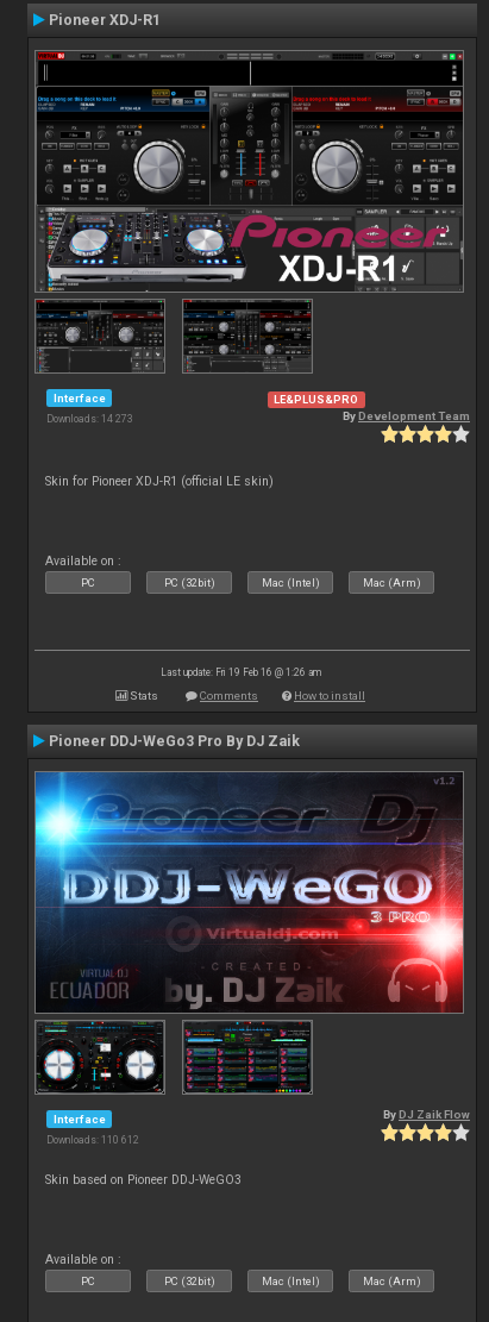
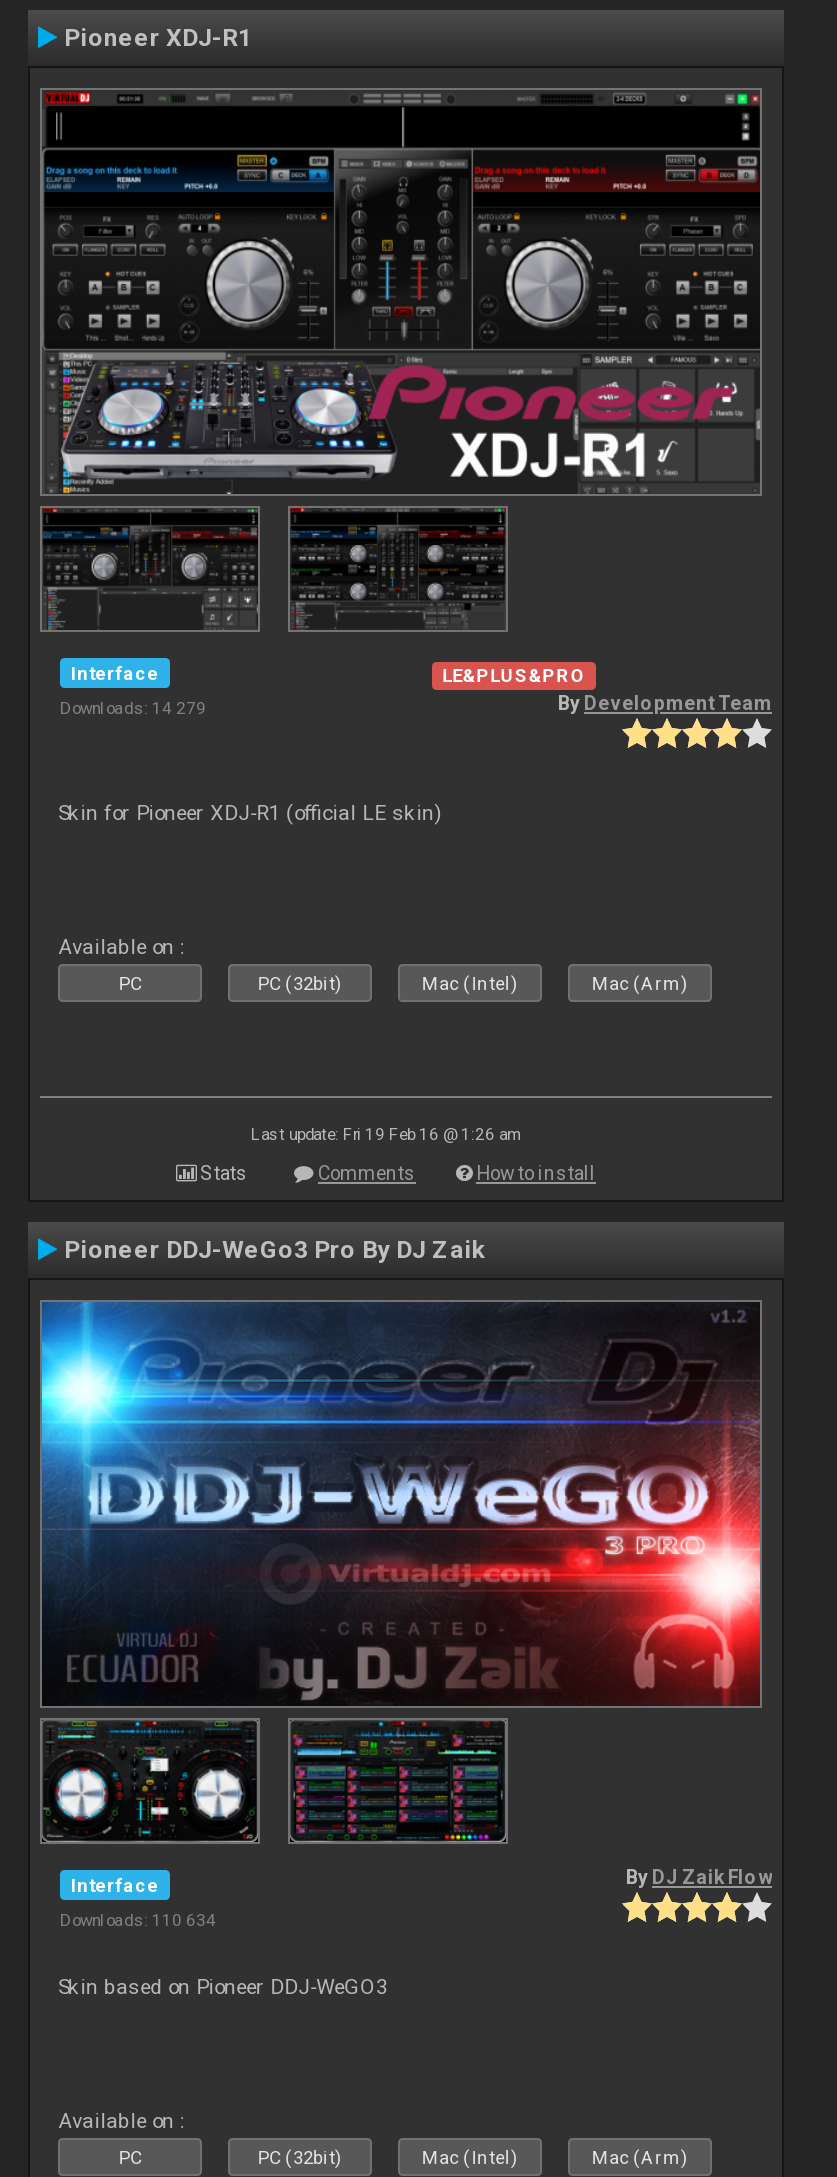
- Downloads: 14 273
+ Downloads: 14 279

- Downloads: 110 612
+ Downloads: 110 634
